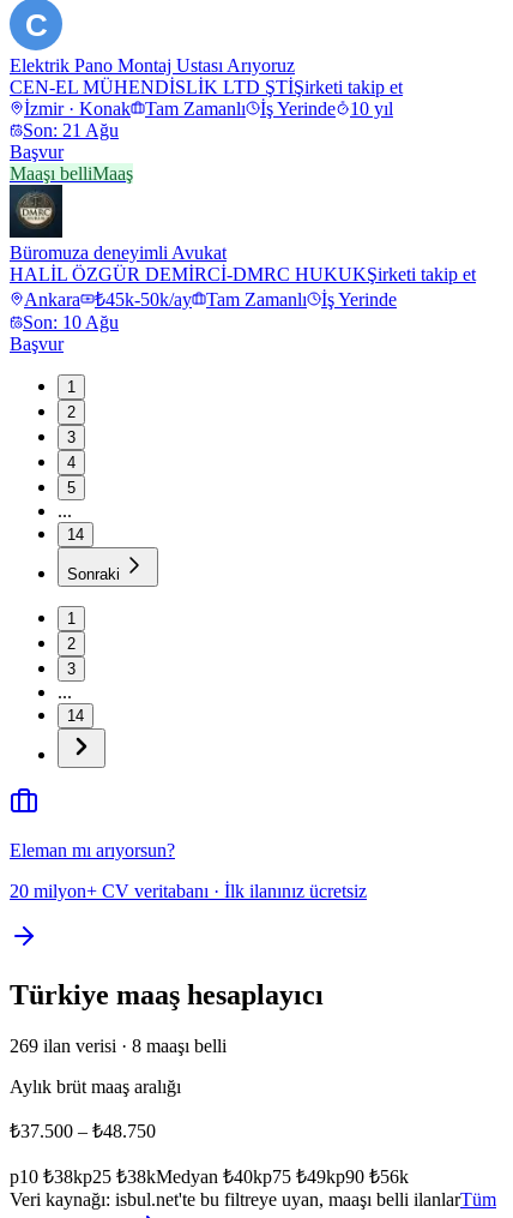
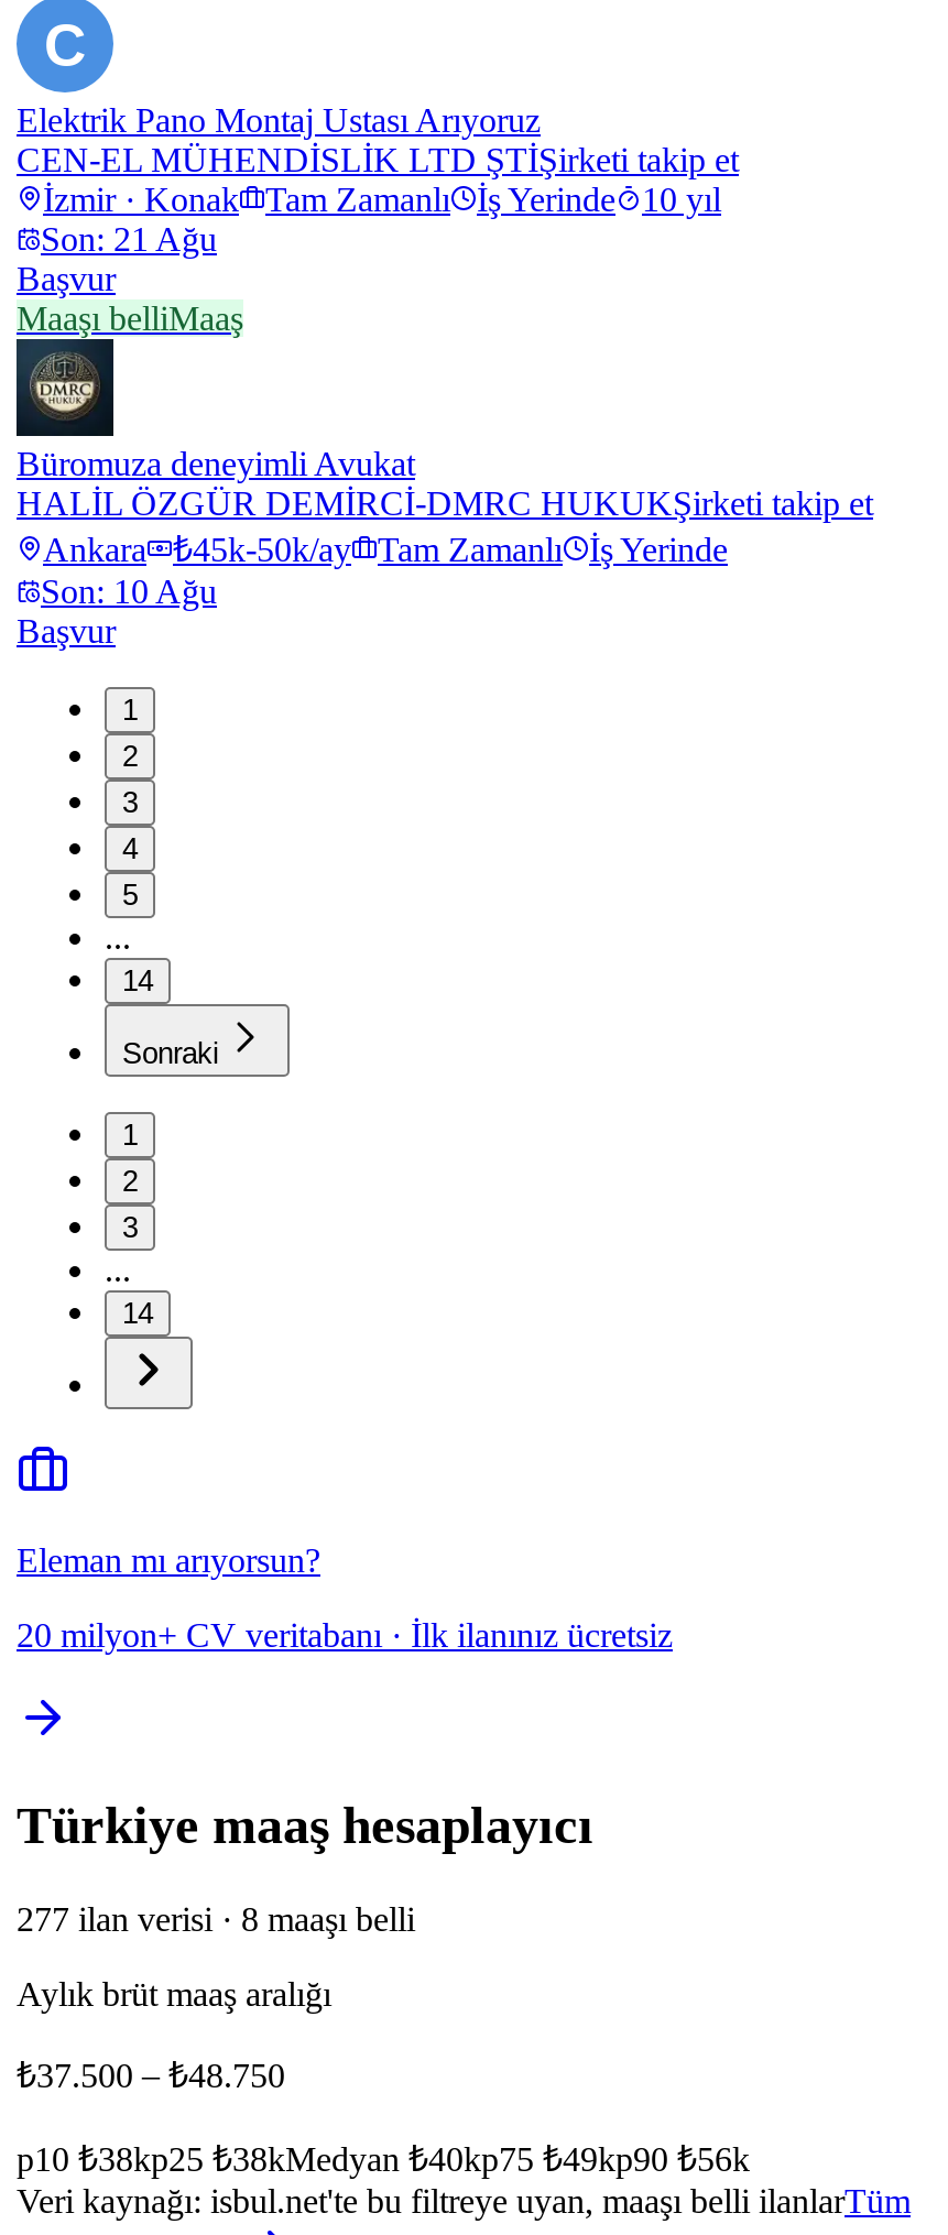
- 269 ilan verisi · 8 maaşı belli
+ 277 ilan verisi · 8 maaşı belli
